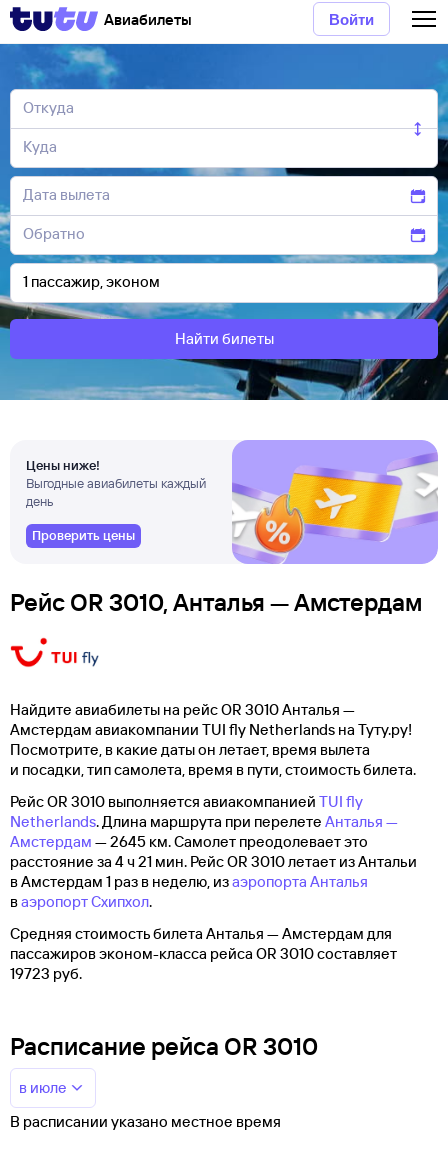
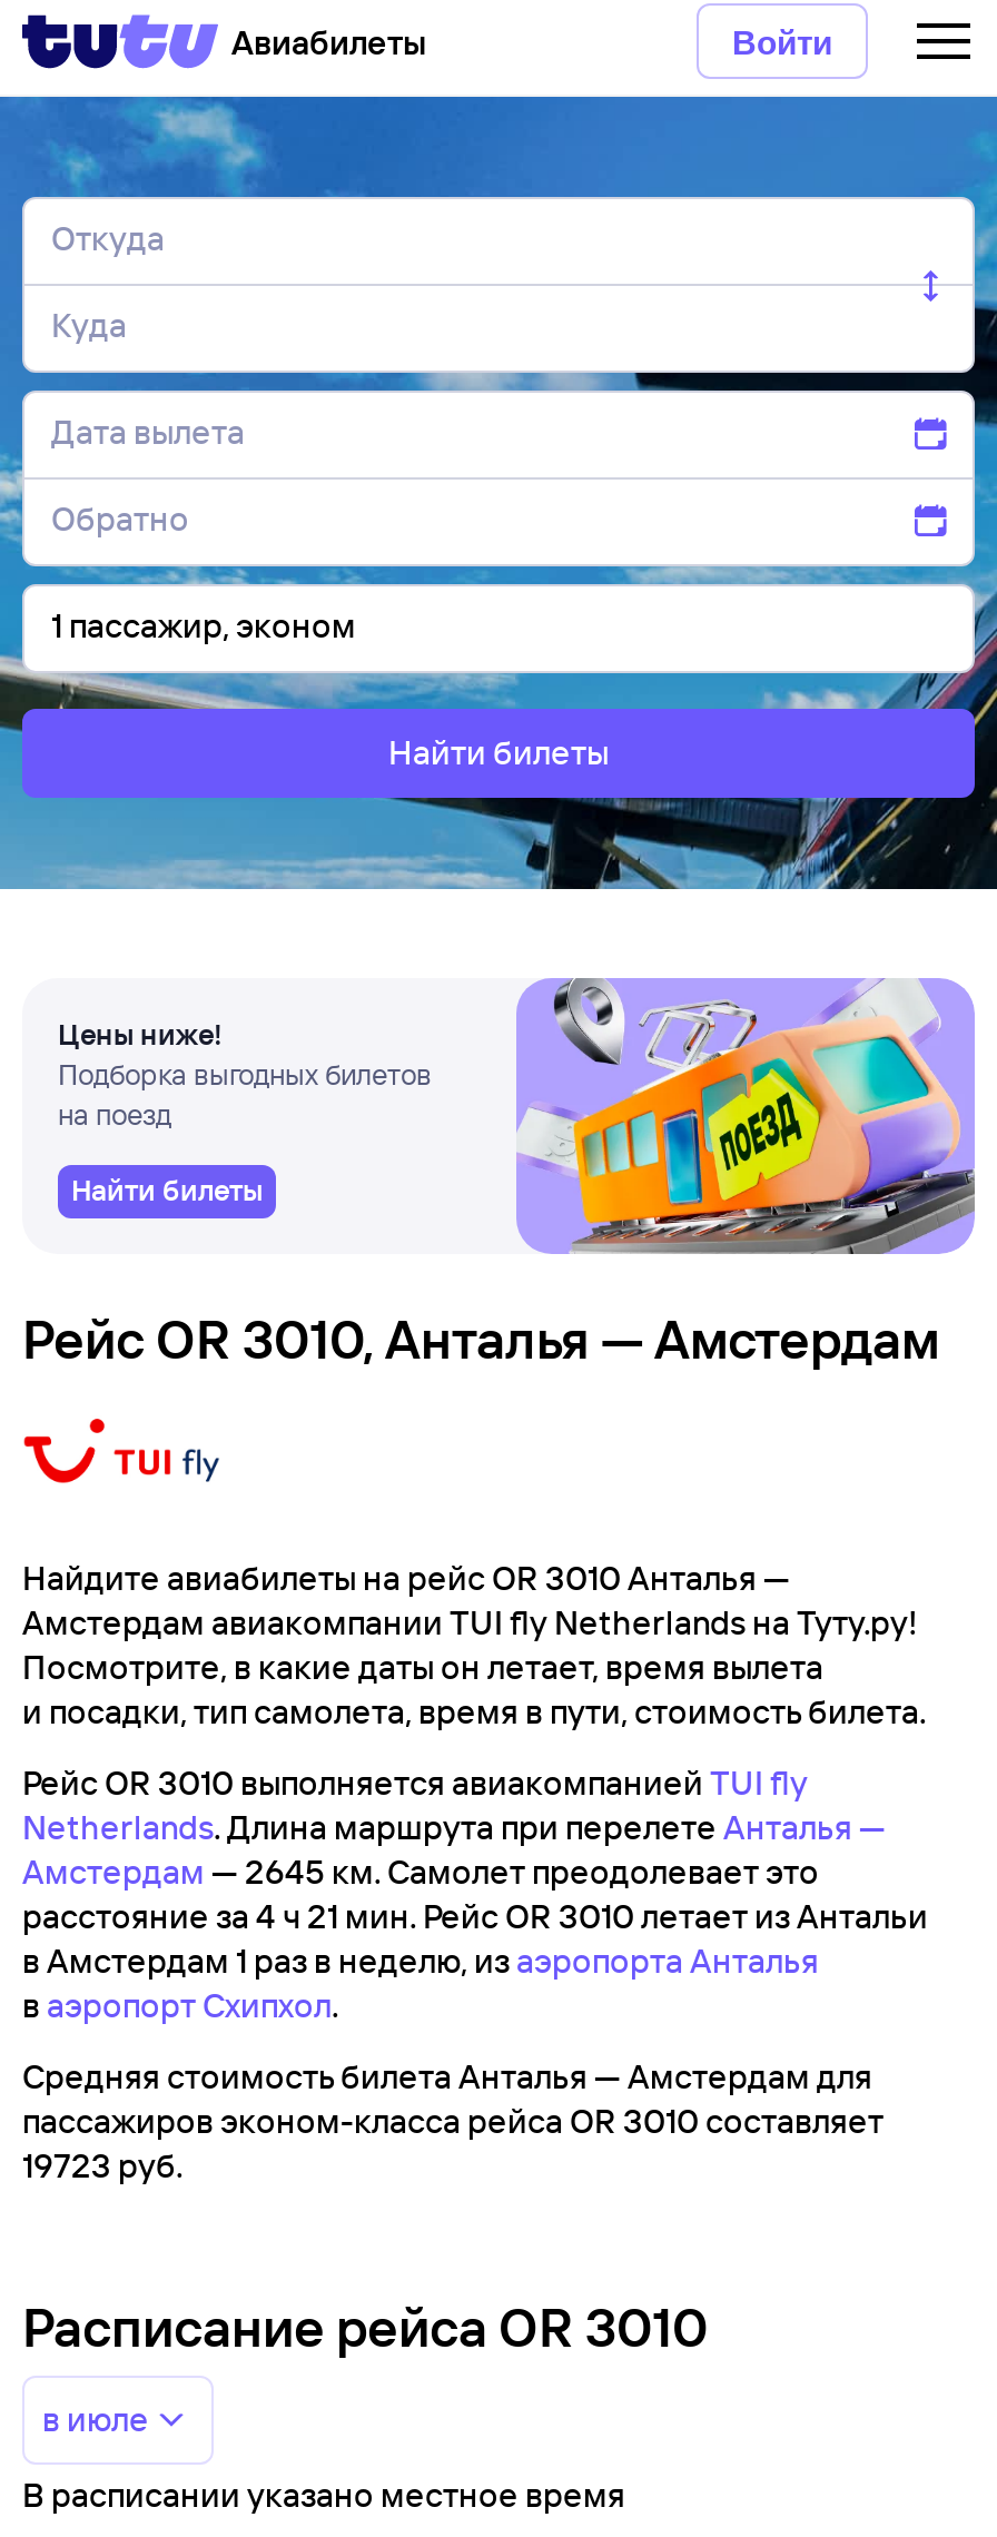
- [image]
- Выгодные авиабилеты каждый
- день
+ [image]
+ Подборка выгодных билетов
+ на поезд

- Проверить цены
+ Найти билеты
